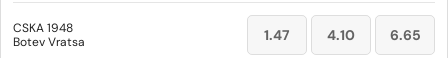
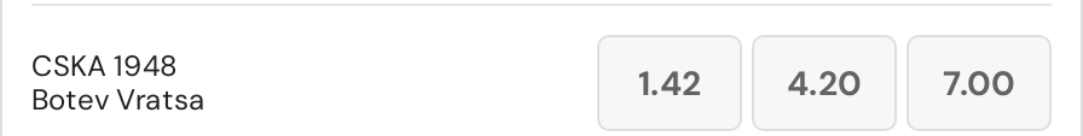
- 1.47
+ 1.42

- 4.10
+ 4.20

- 6.65
+ 7.00
